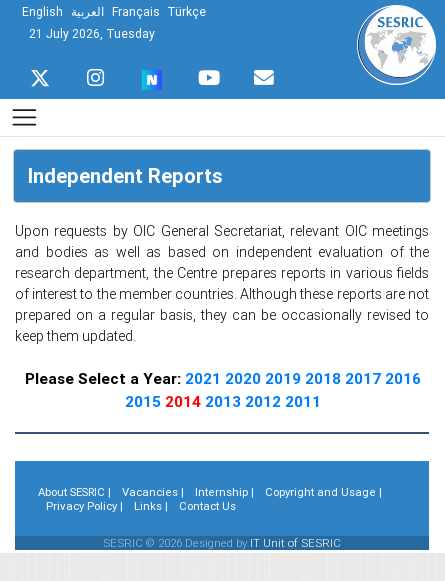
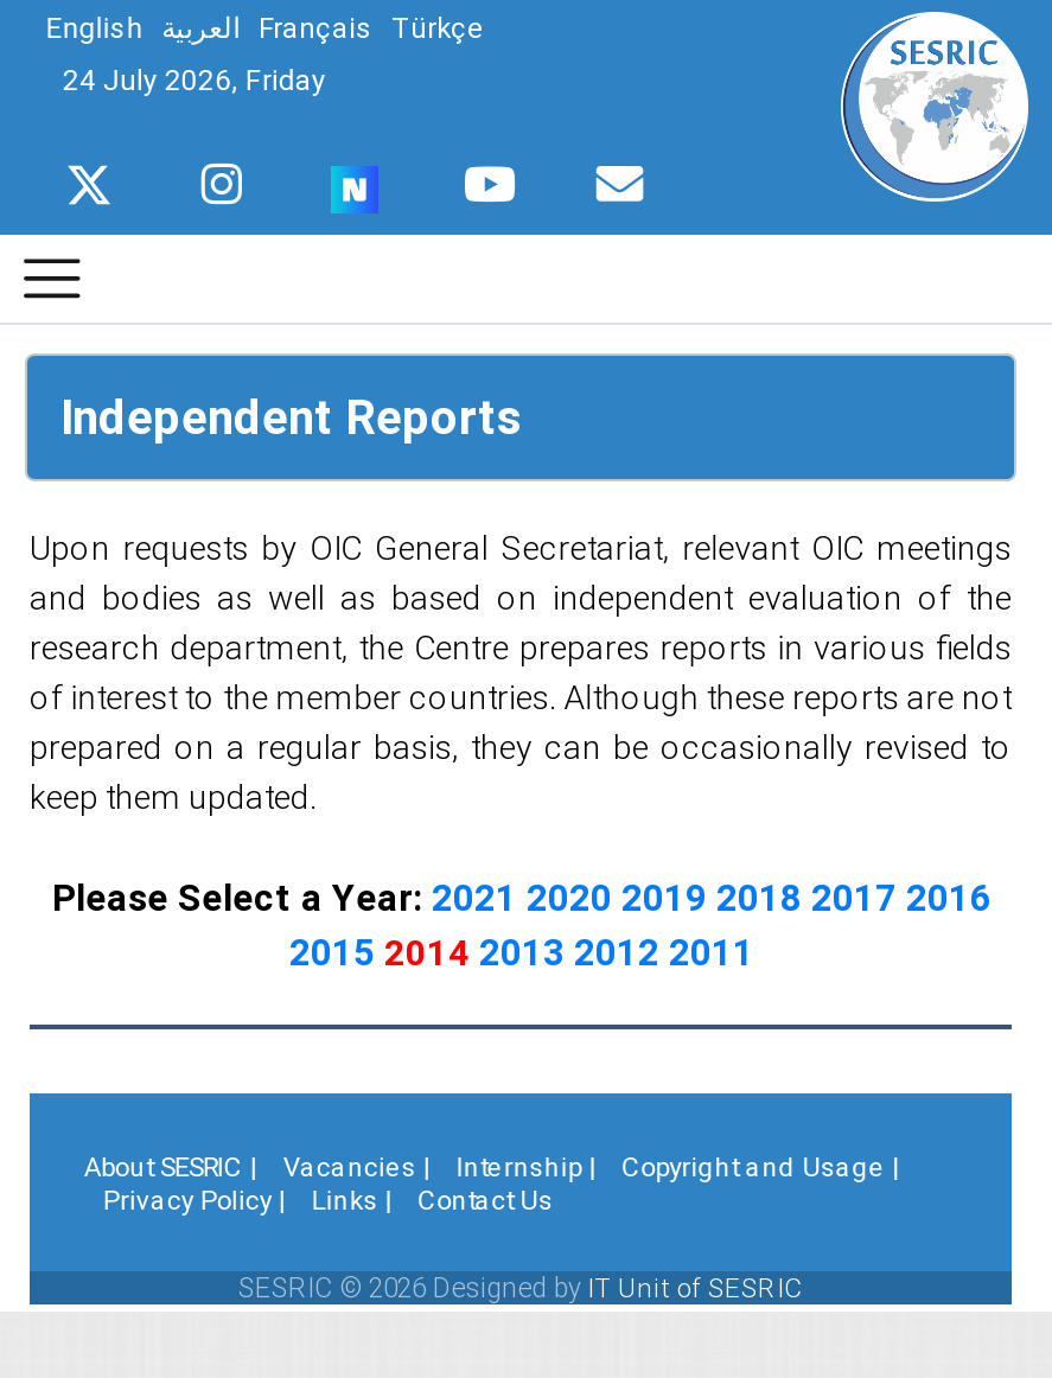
- 21 July 2026, Tuesday
+ 24 July 2026, Friday
